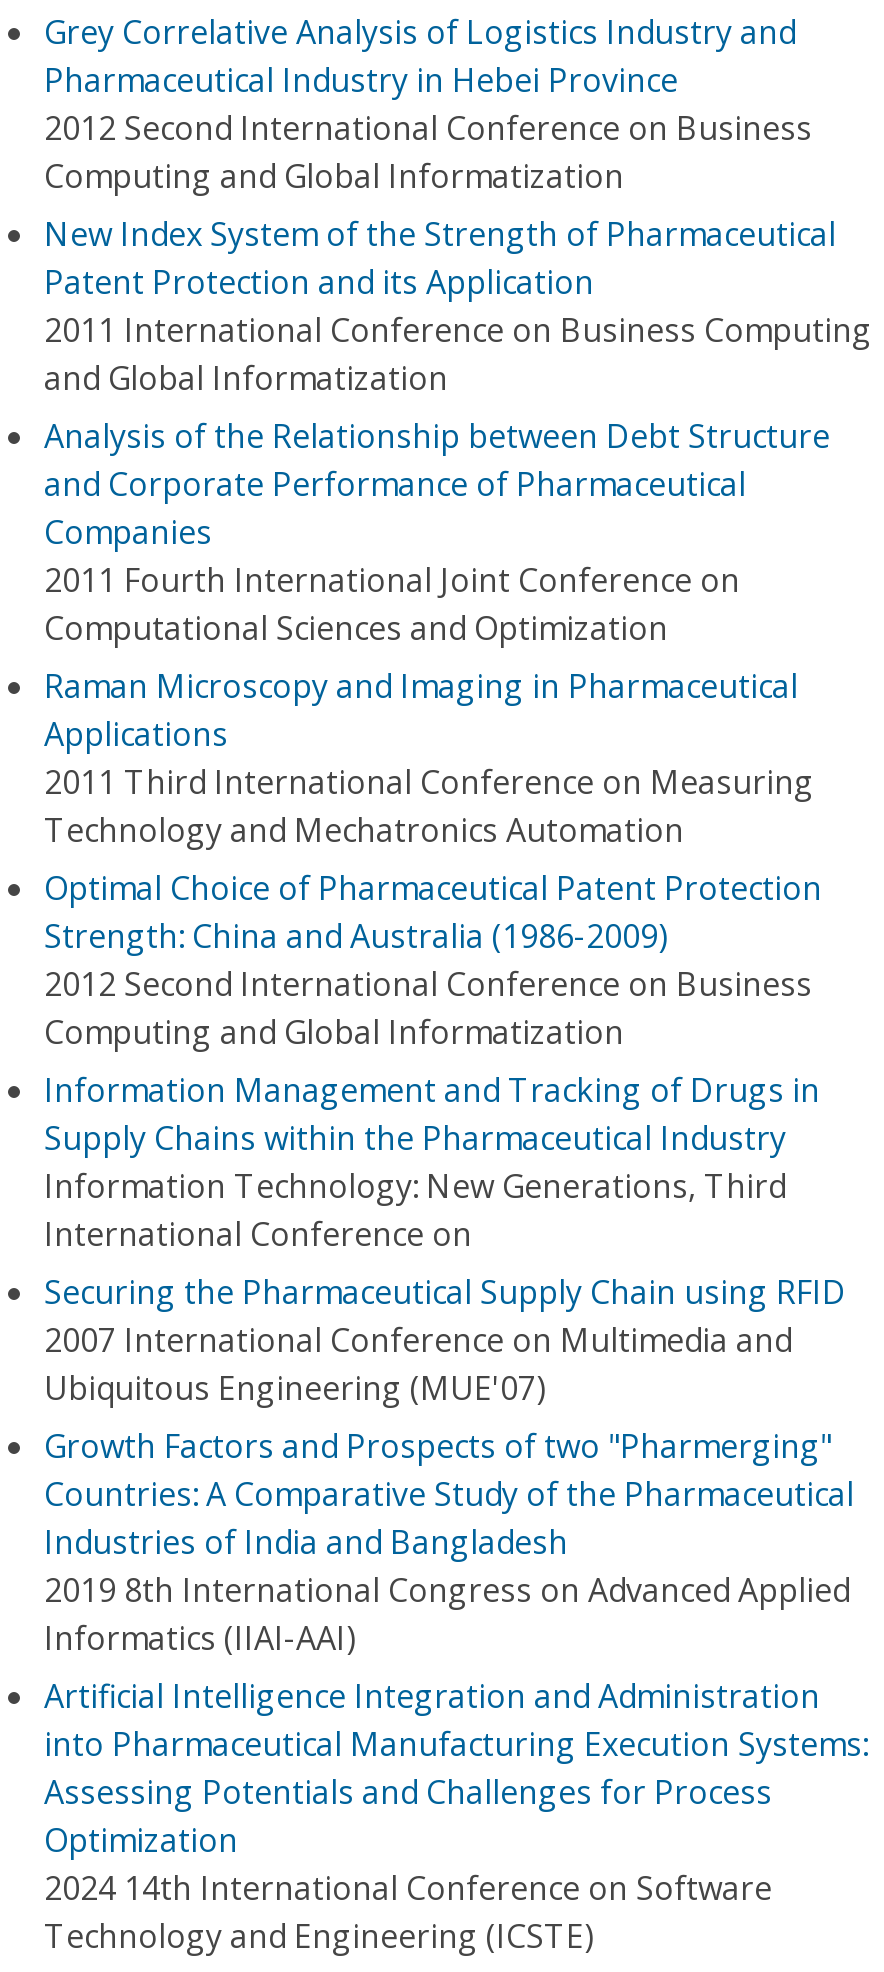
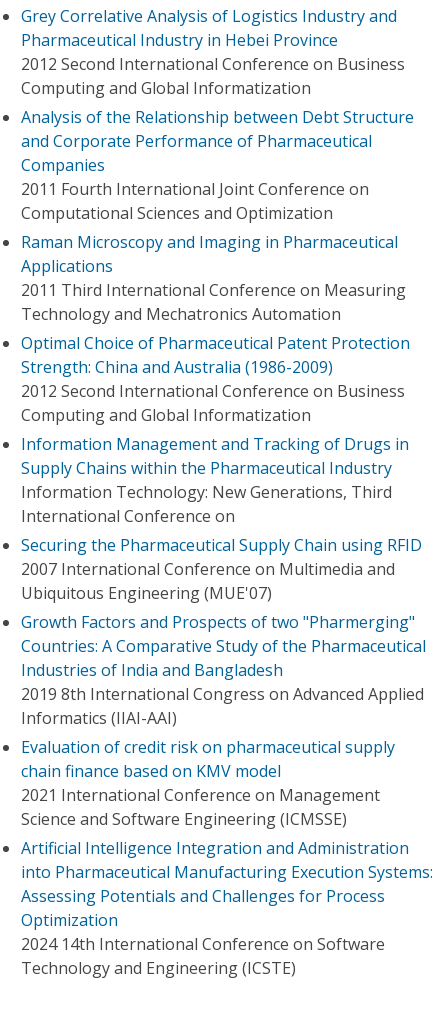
- New Index System of the Strength of Pharmaceutical
- Patent Protection and its Application
- 2011 International Conference on Business Computing
- and Global Informatization

moved up: Analysis of the Relationship between Debt Structure | and Corporate Performance of Pharmaceutical | Companies | ... | 2019 8th International Congress on Advanced Applied | Informatics (IIAI-AAI)

+ Evaluation of credit risk on pharmaceutical supply
+ chain finance based on KMV model
+ 2021 International Conference on Management
+ Science and Software Engineering (ICMSSE)
